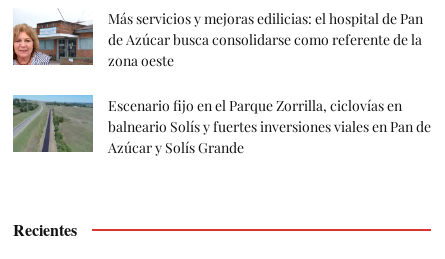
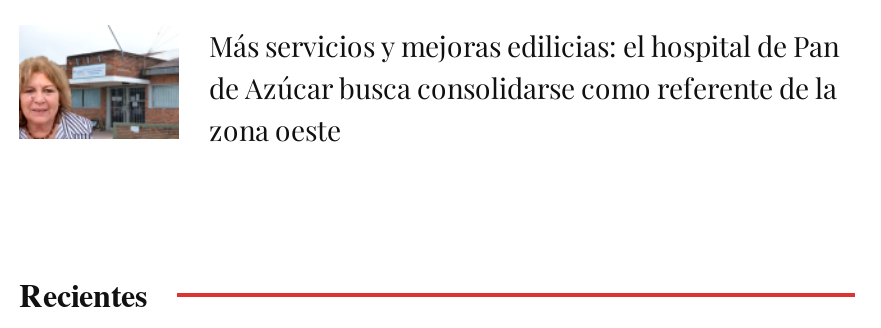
- [image]
- Escenario fijo en el Parque Zorrilla, ciclovías en
- balneario Solís y fuertes inversiones viales en Pan de
- Azúcar y Solís Grande
